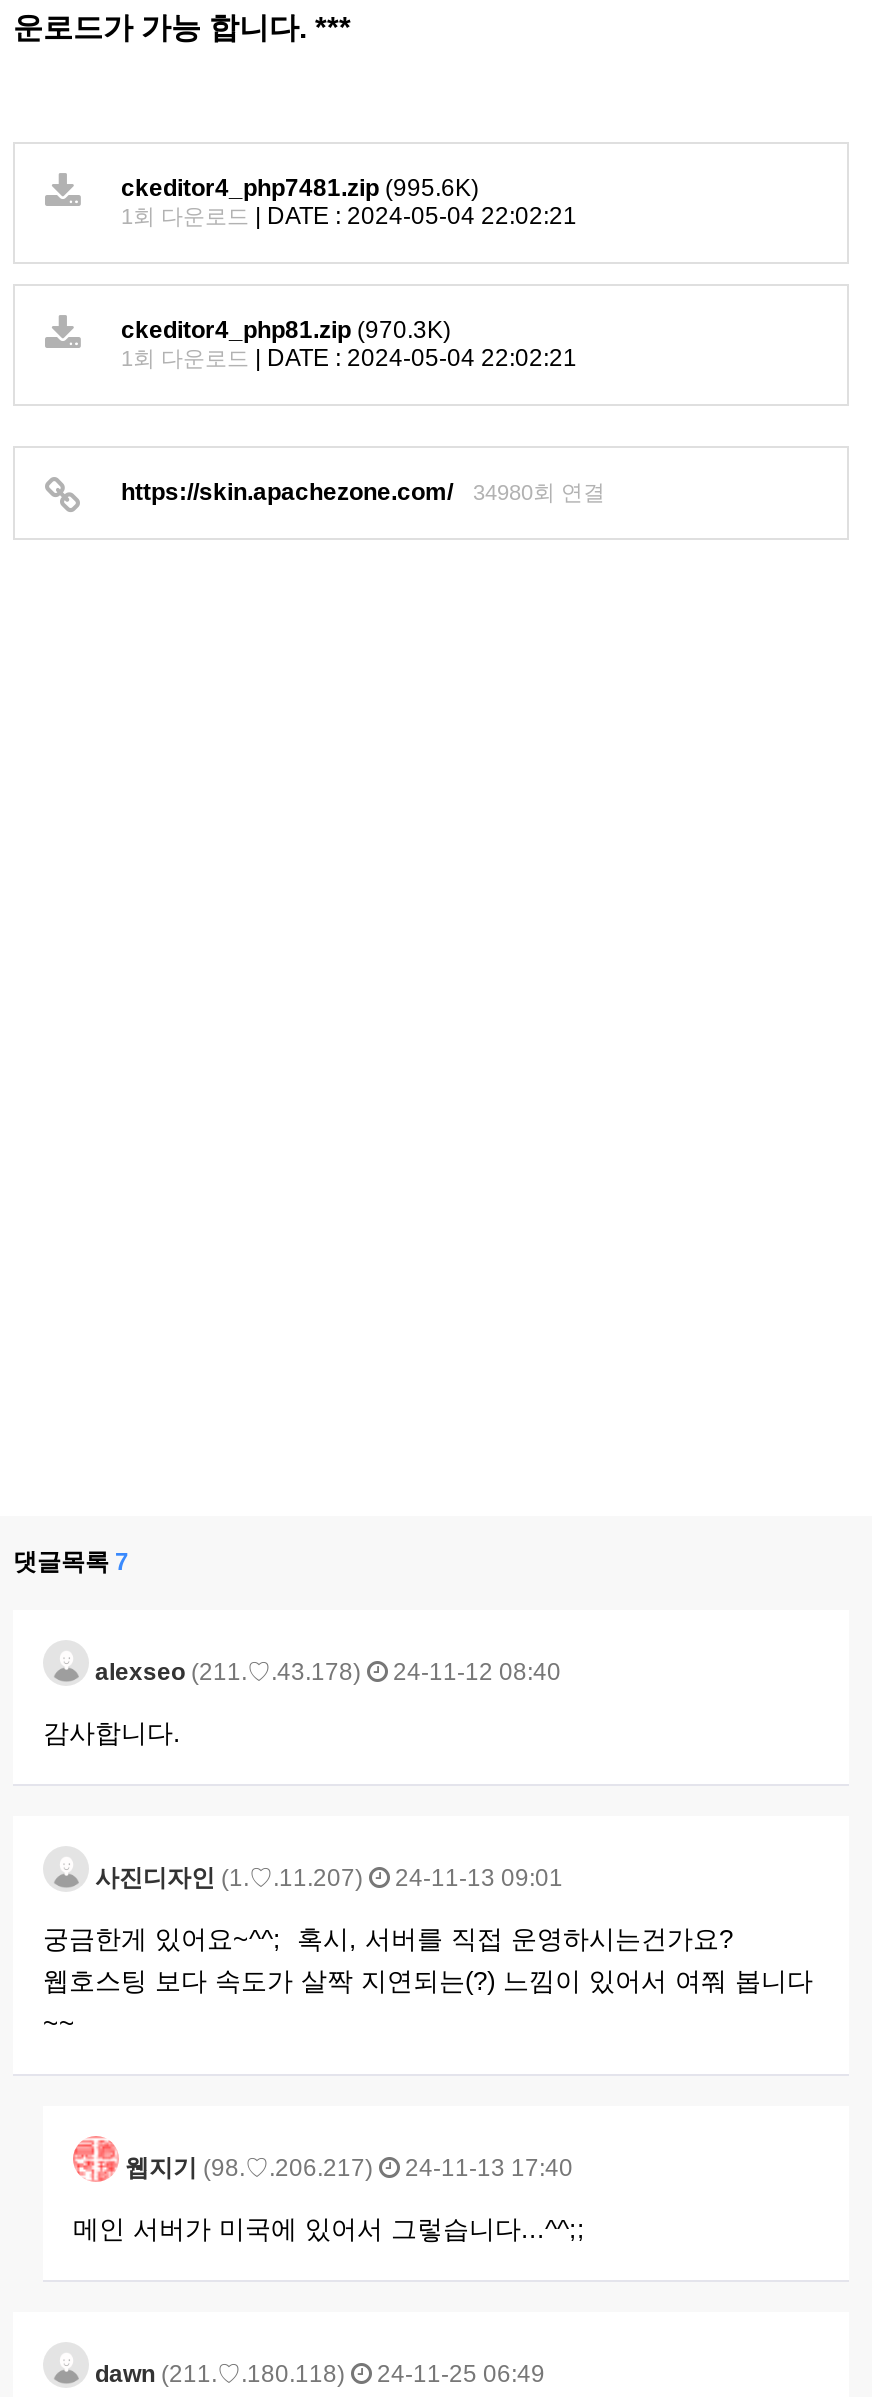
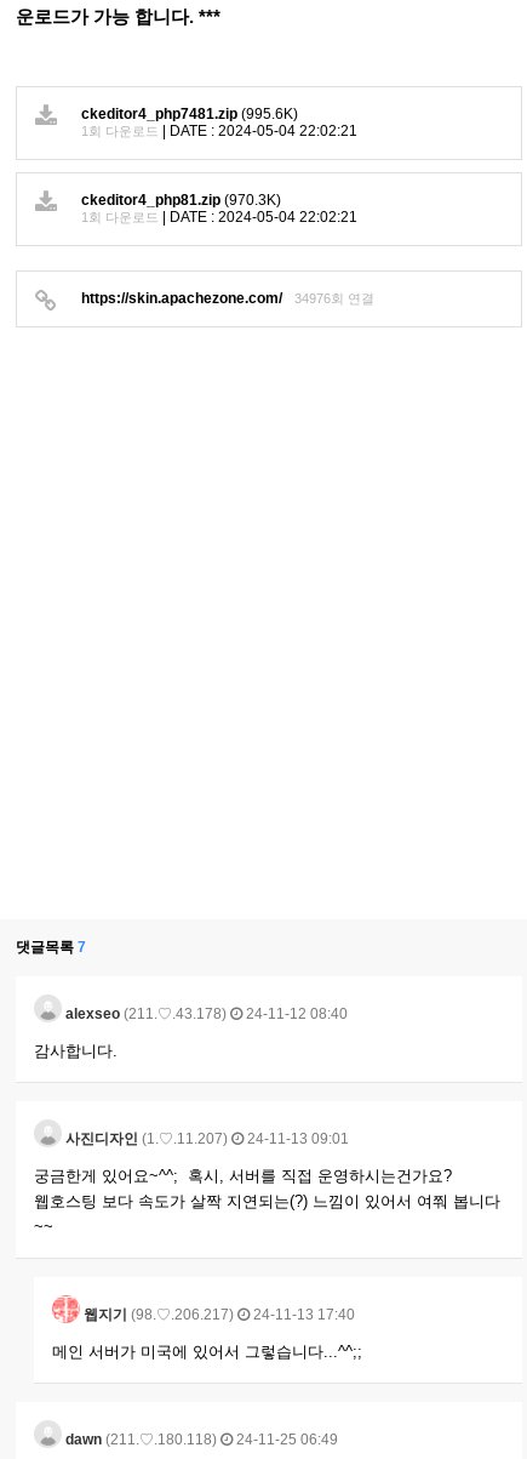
- https://skin.apachezone.com/ 34980회 연결
+ https://skin.apachezone.com/ 34976회 연결
